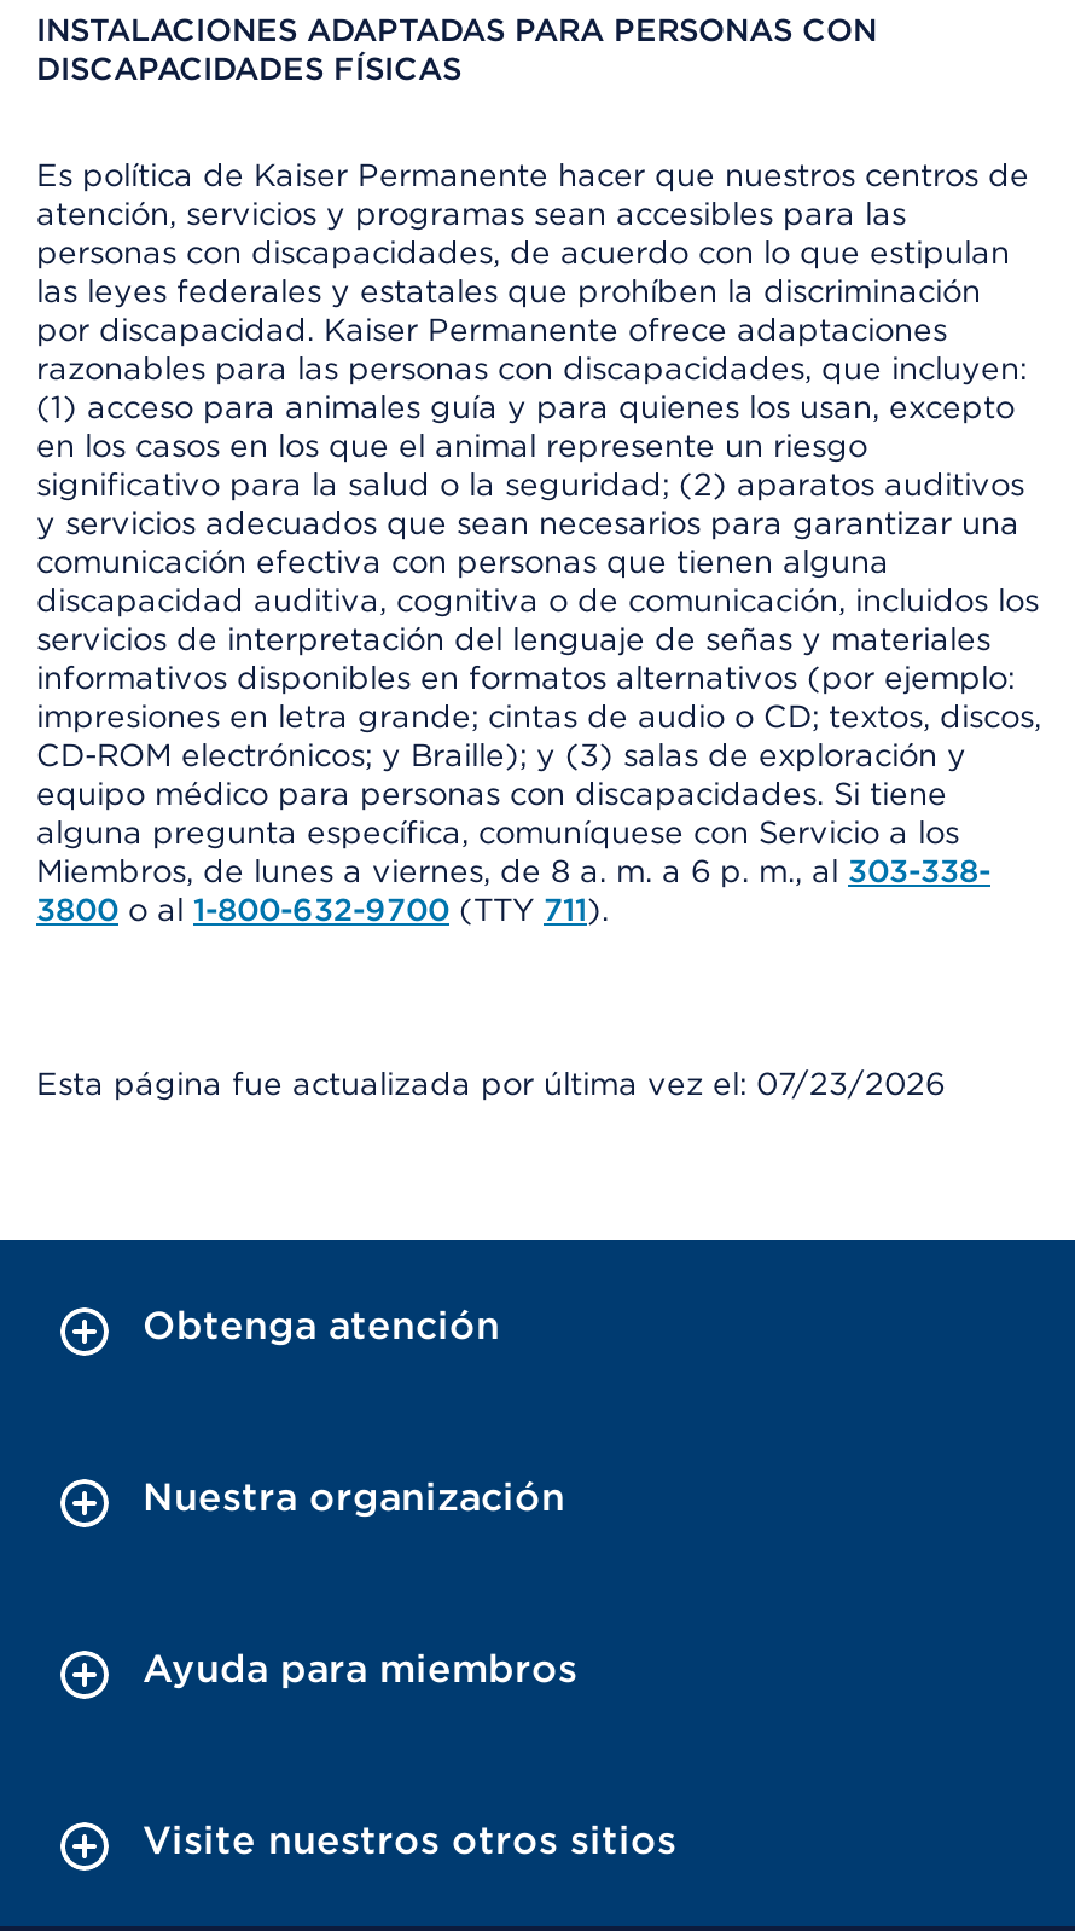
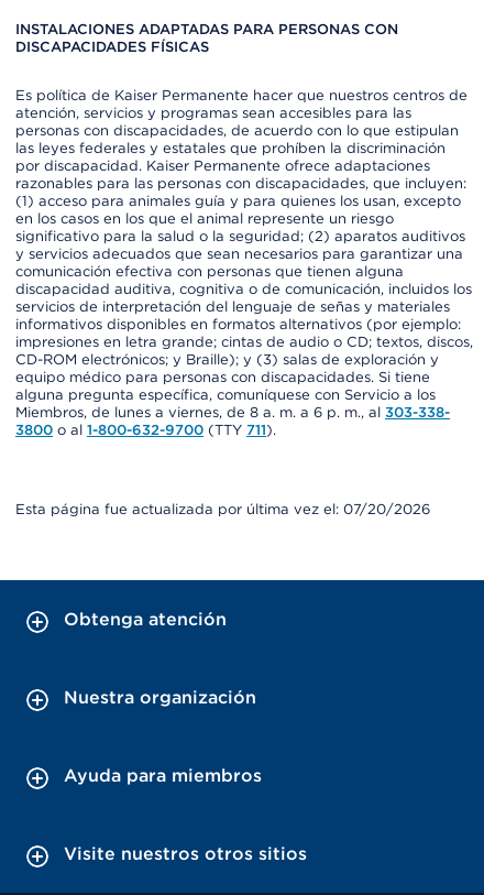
- Esta página fue actualizada por última vez el: 07/23/2026
+ Esta página fue actualizada por última vez el: 07/20/2026
